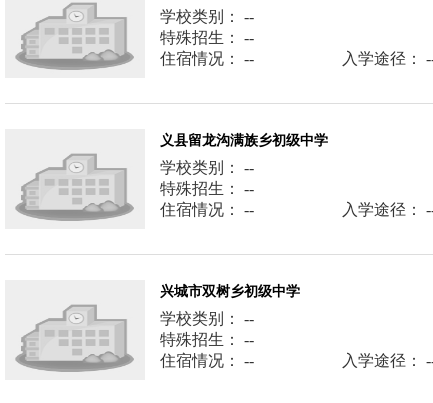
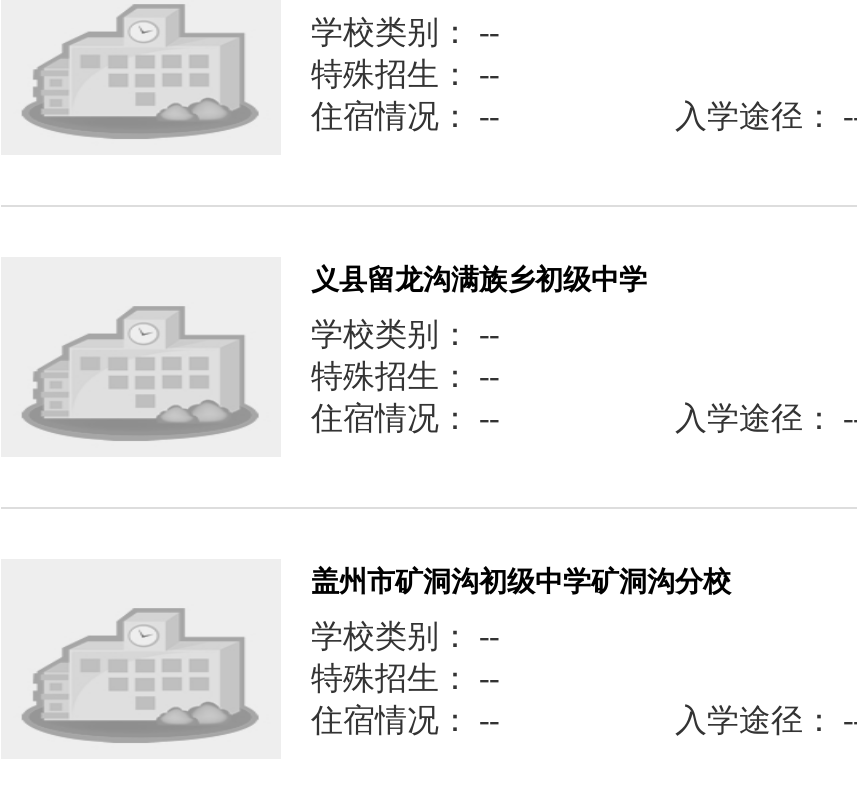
- 兴城市双树乡初级中学
+ 盖州市矿洞沟初级中学矿洞沟分校
